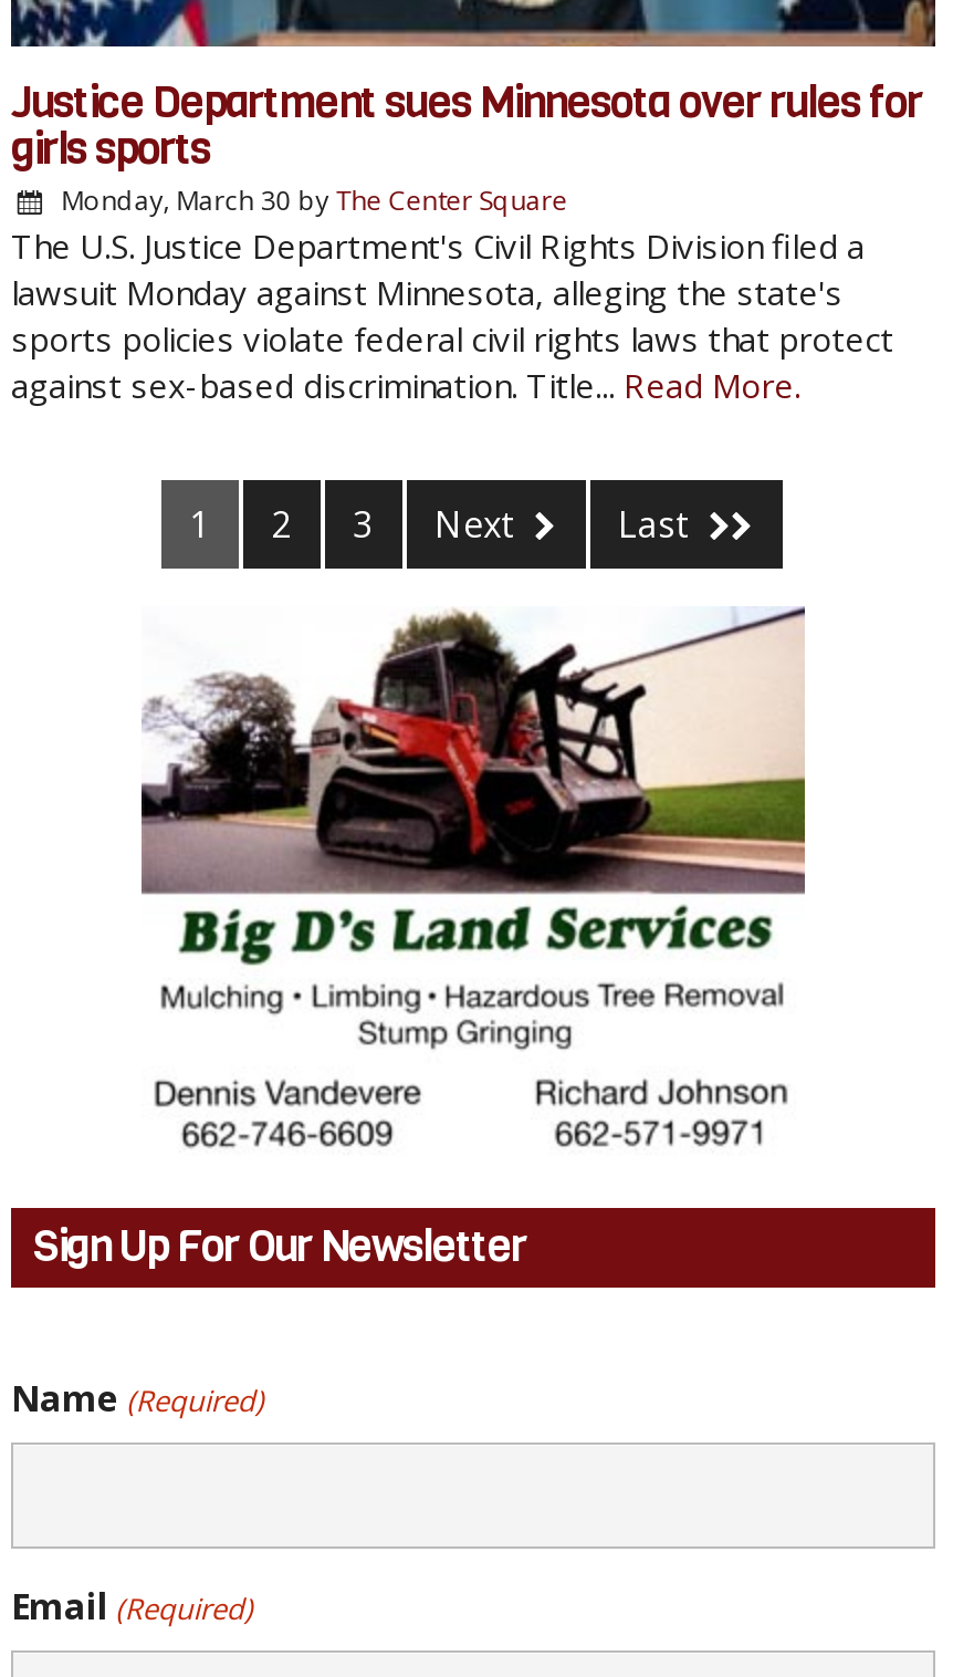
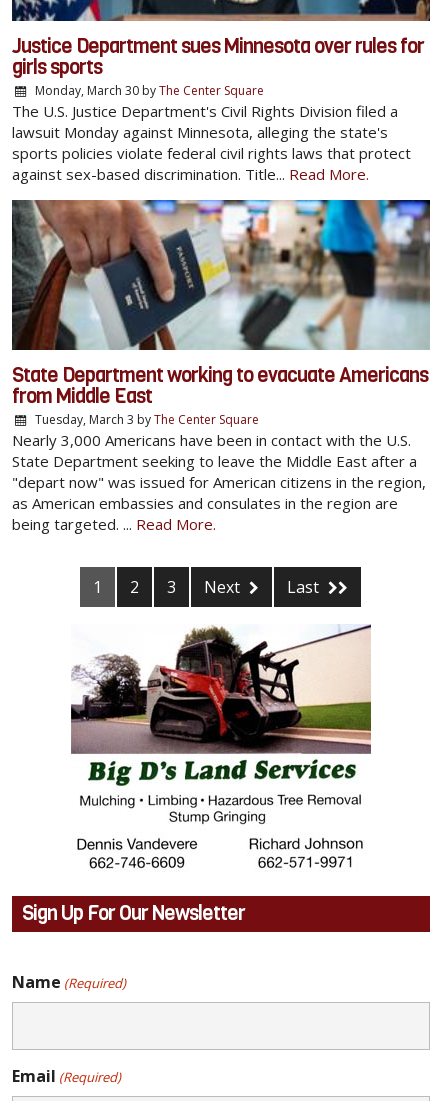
+ [image]
+ State Department working to evacuate Americans
+ from Middle East
+ Tuesday, March 3 by The Center Square
+ Nearly 3,000 Americans have been in contact with the U.S.
+ State Department seeking to leave the Middle East after a
+ "depart now" was issued for American citizens in the region,
+ as American embassies and consulates in the region are
+ being targeted. ... Read More.
